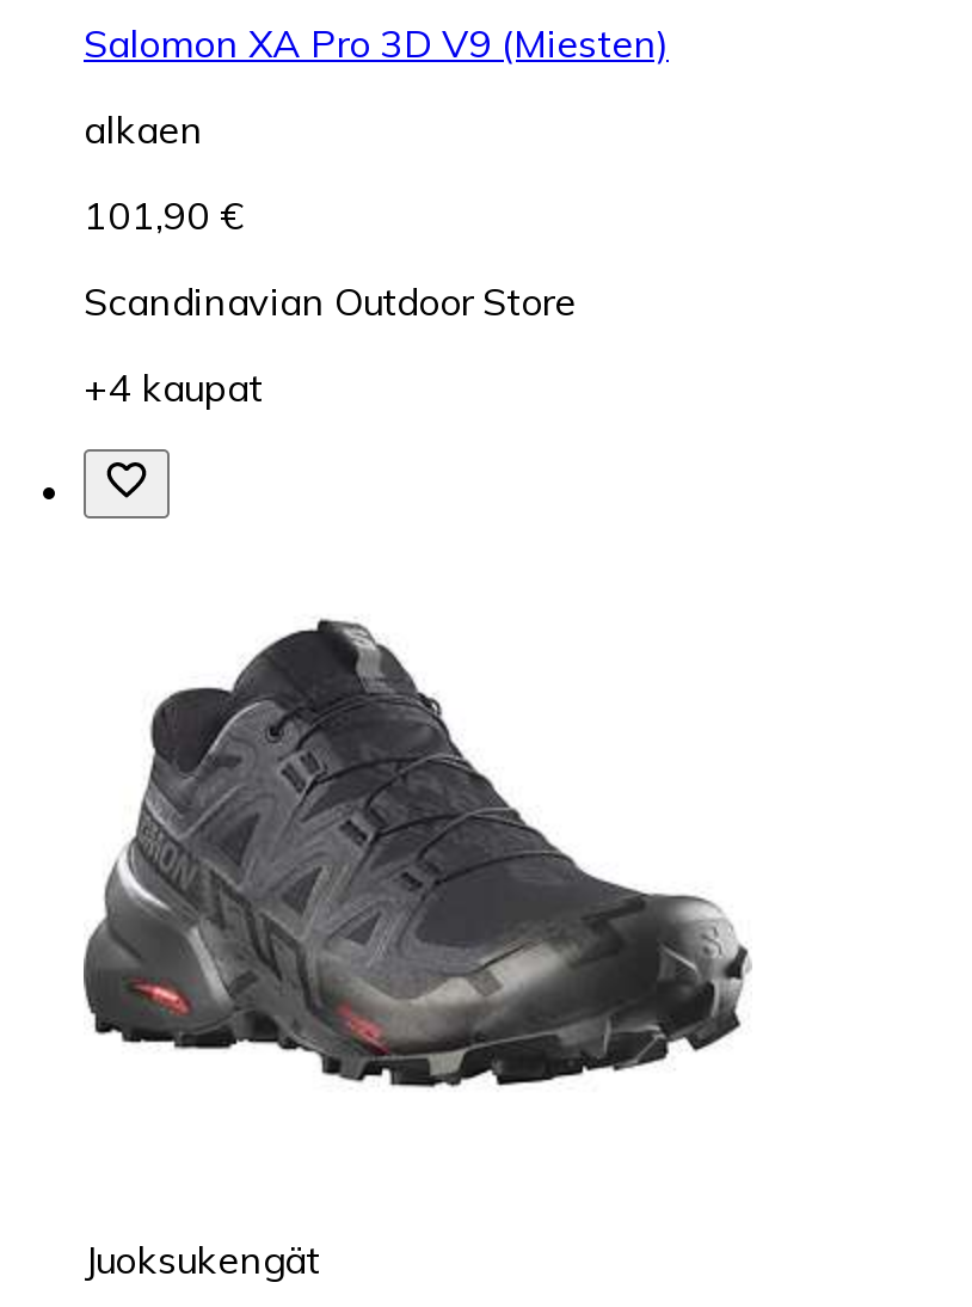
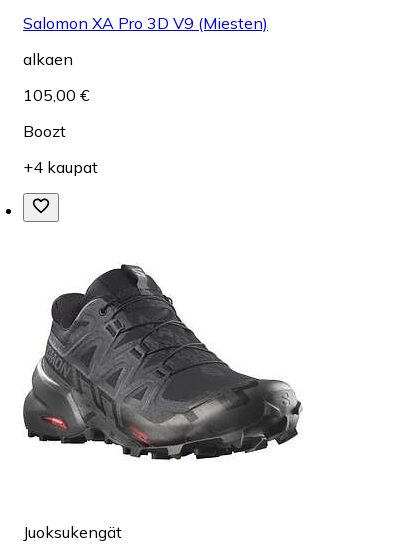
- 101,90 €
+ 105,00 €

- Scandinavian Outdoor Store
+ Boozt
